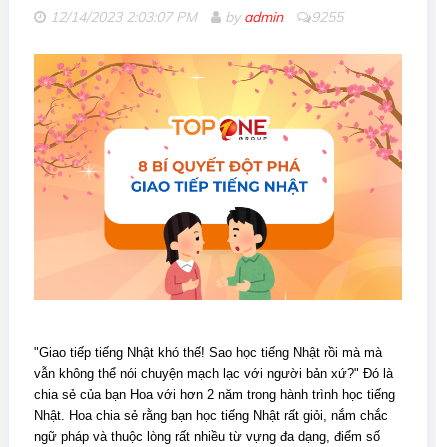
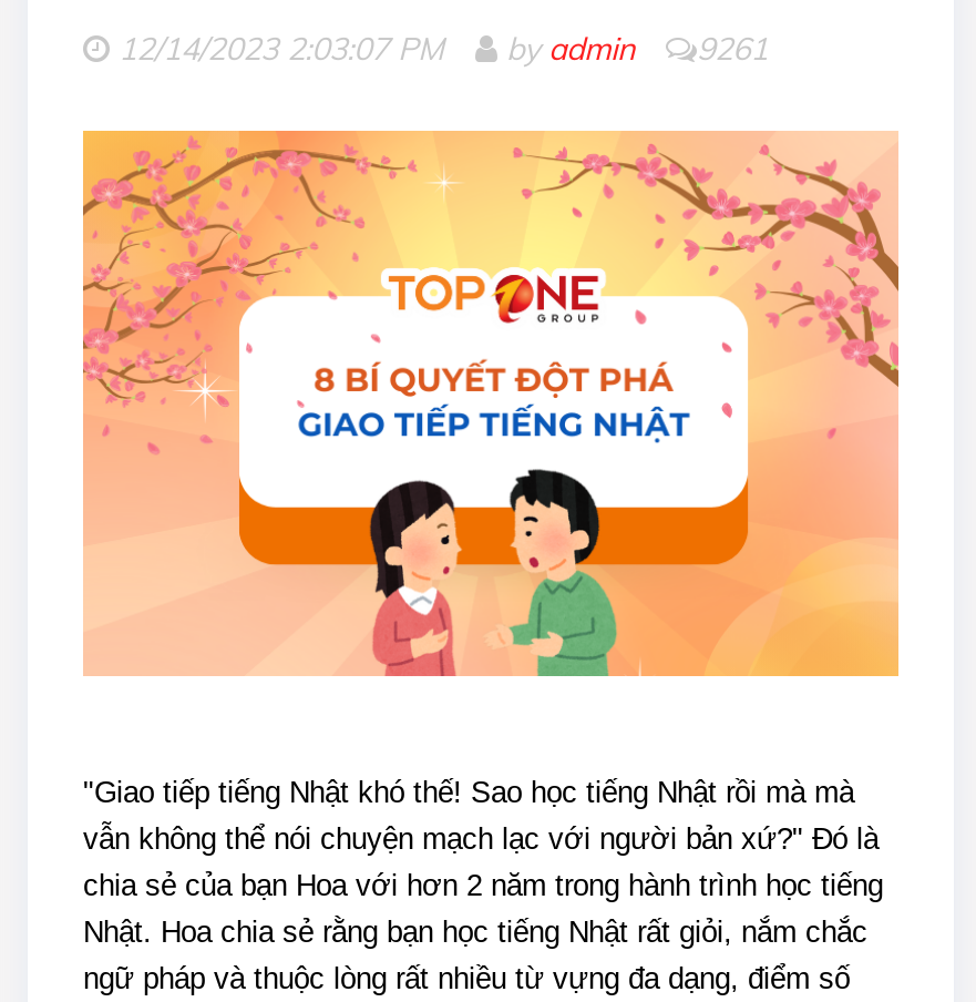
- 9255
+ 9261
